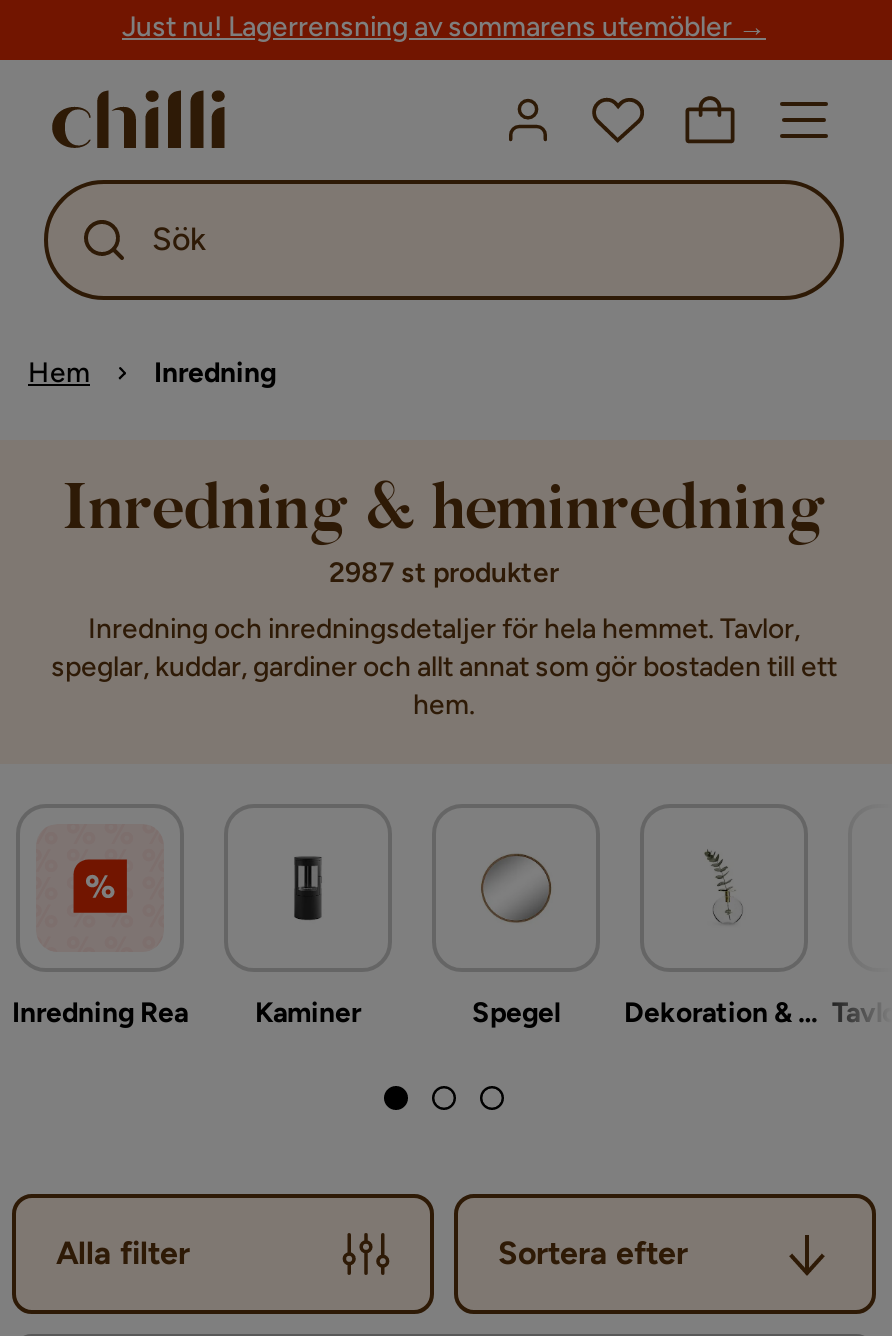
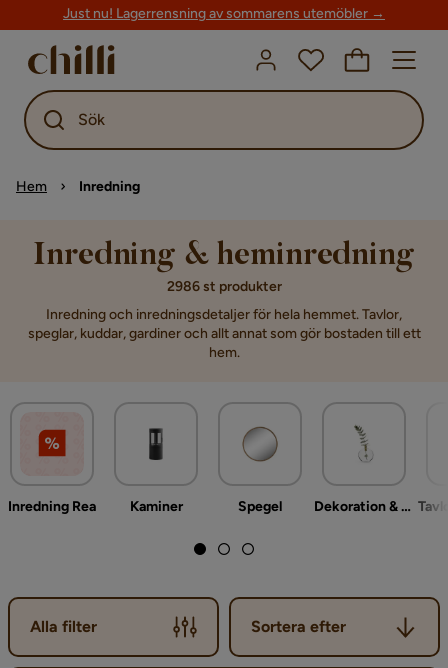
- 2987 st produkter
+ 2986 st produkter
